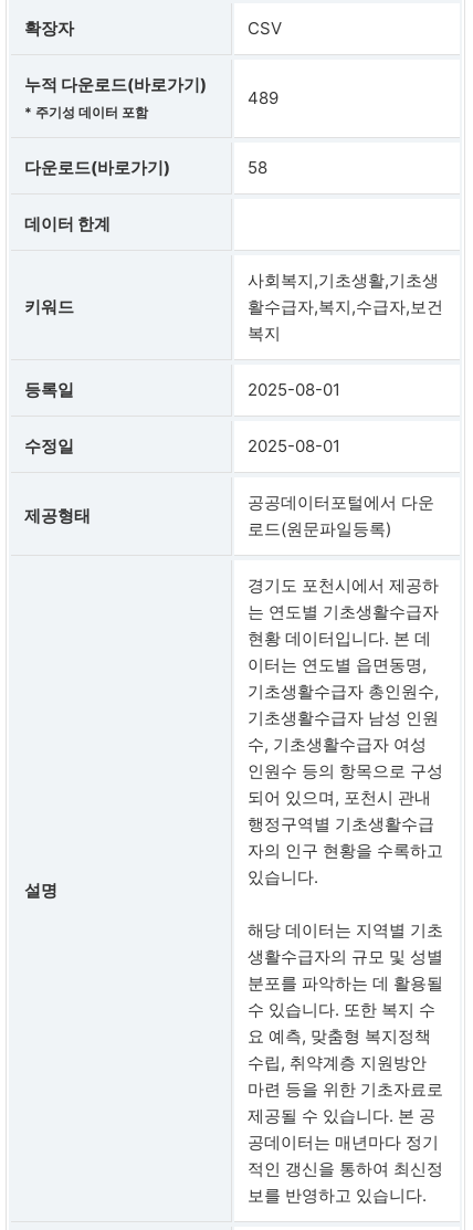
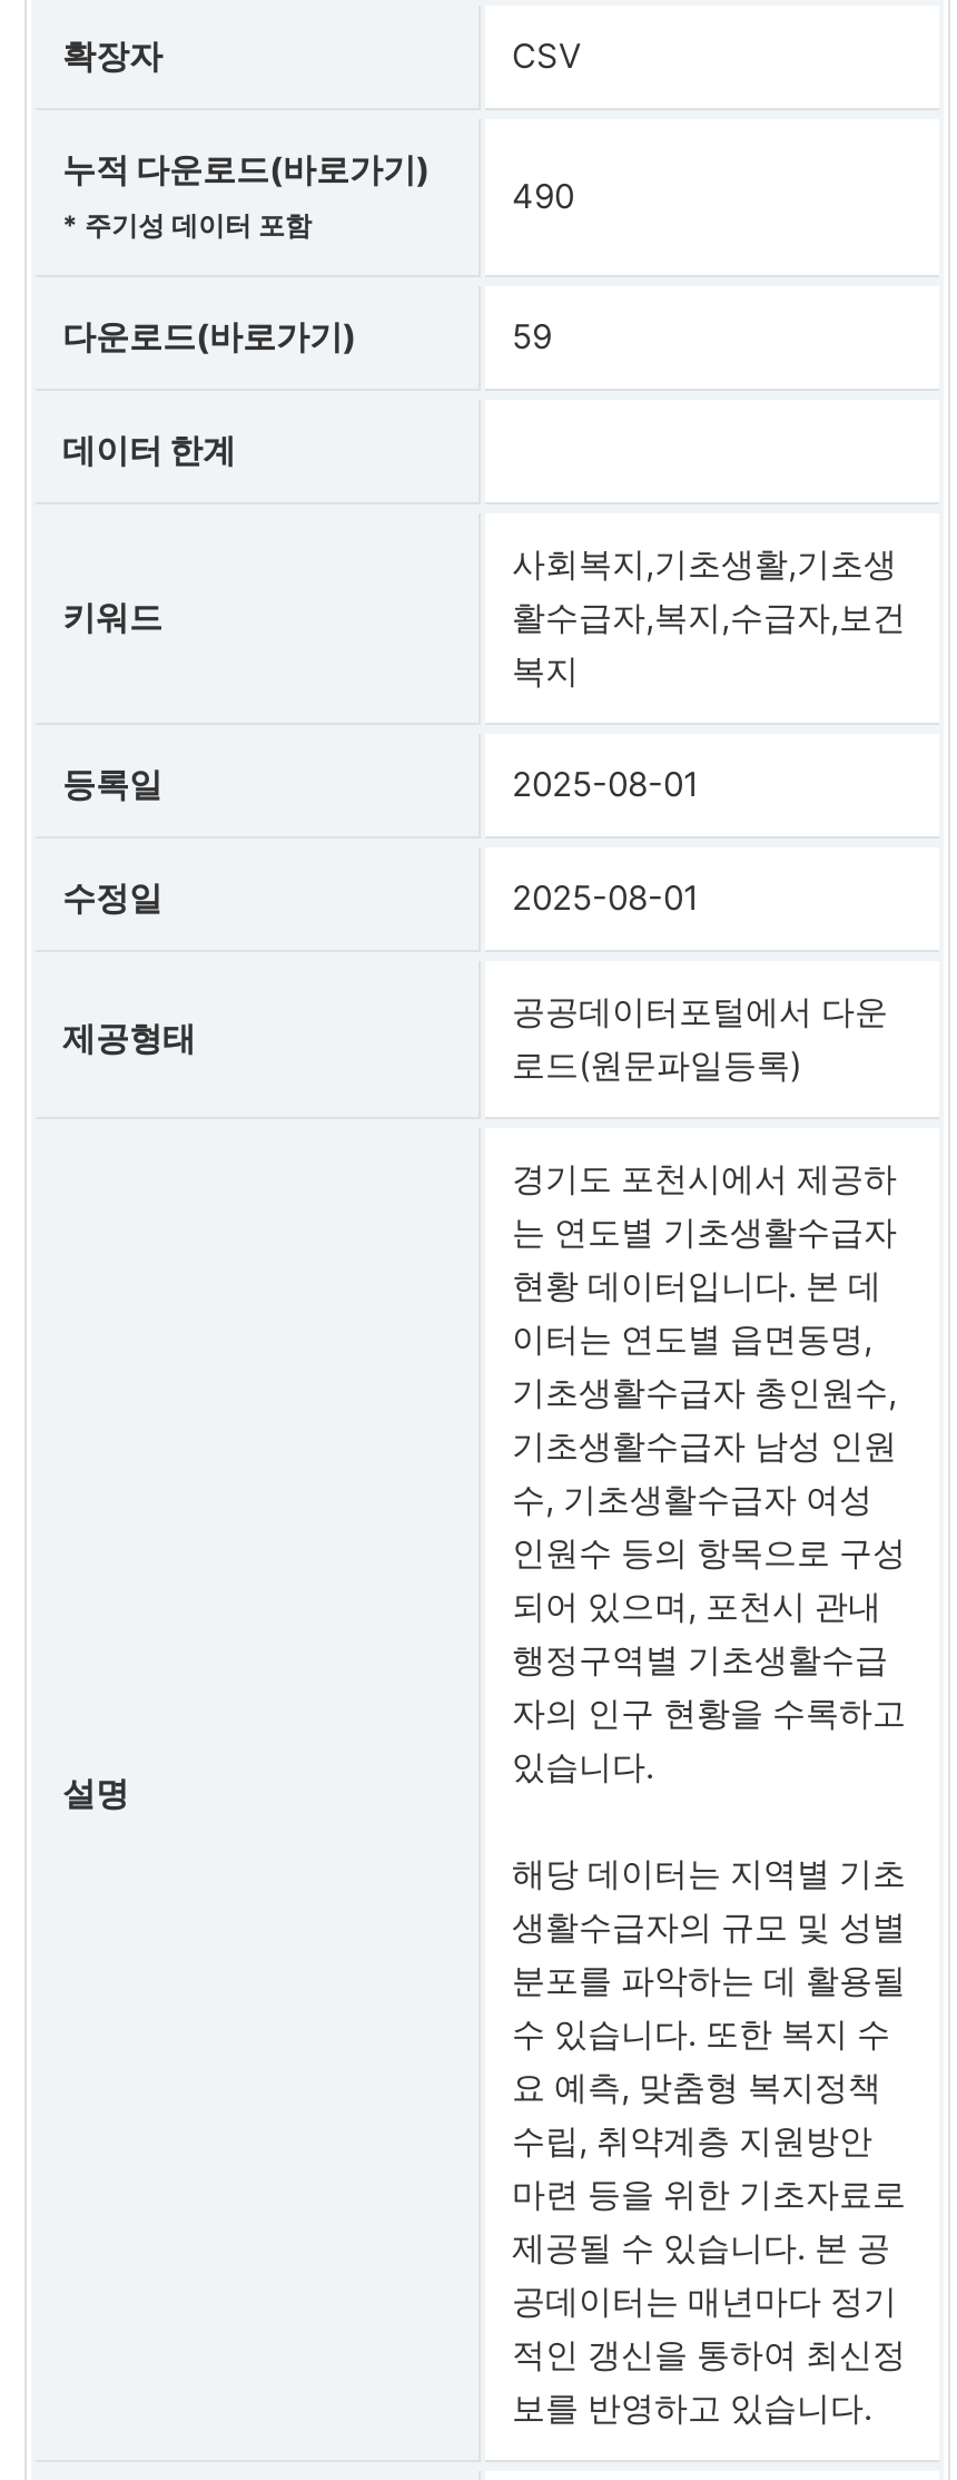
- 489
+ 490

- 58
+ 59
